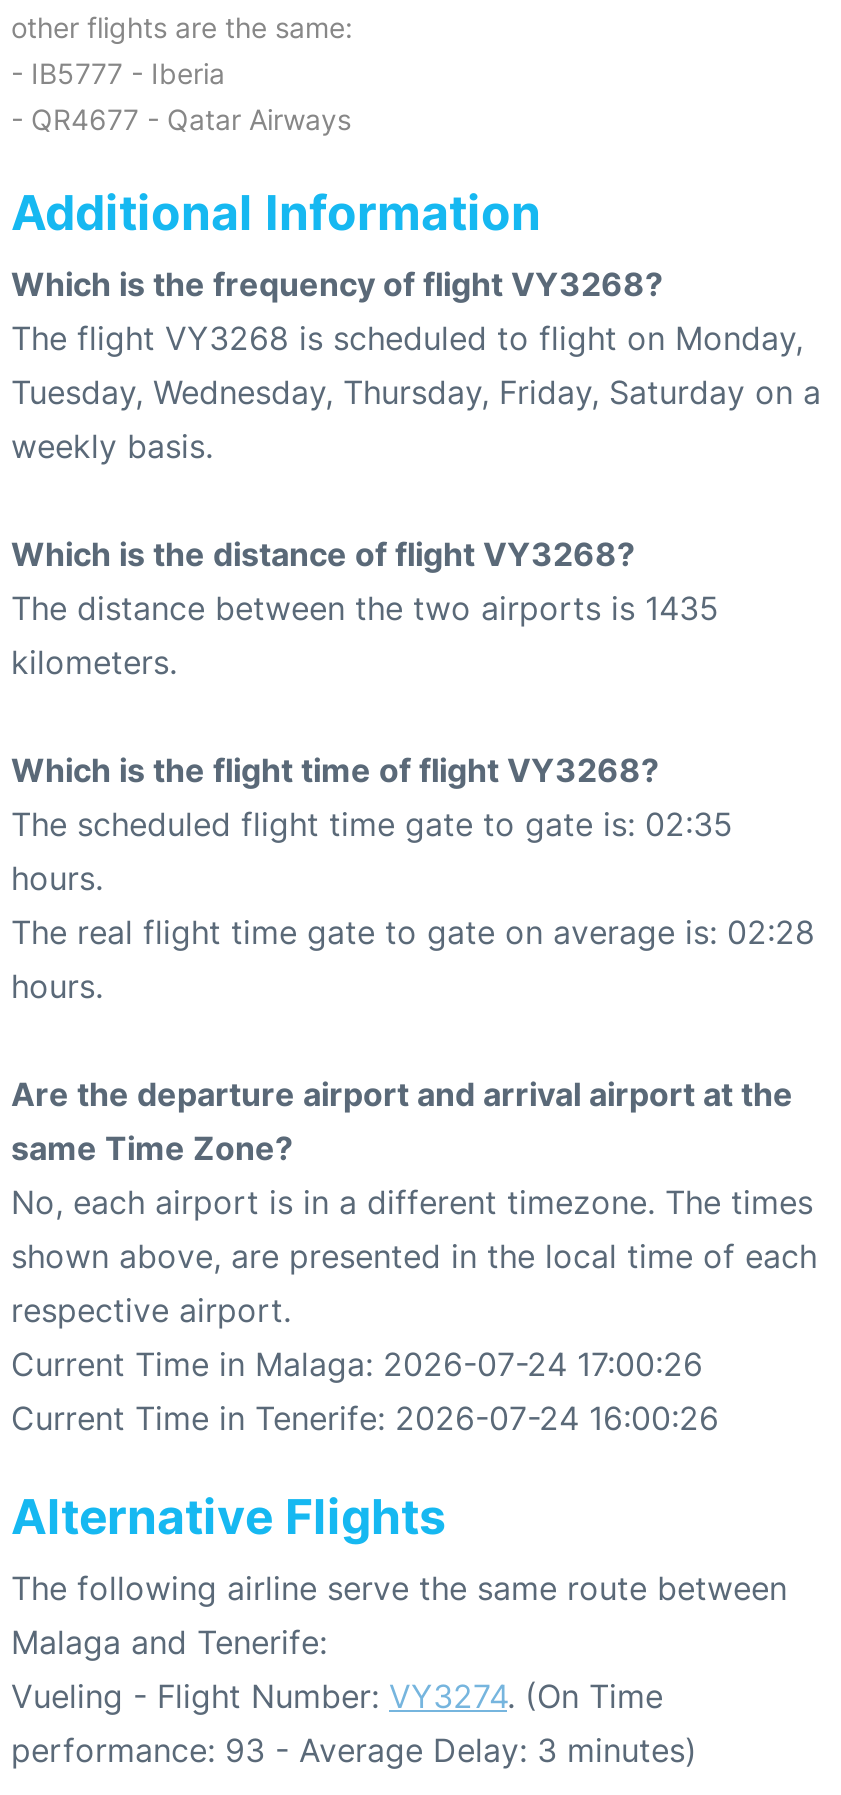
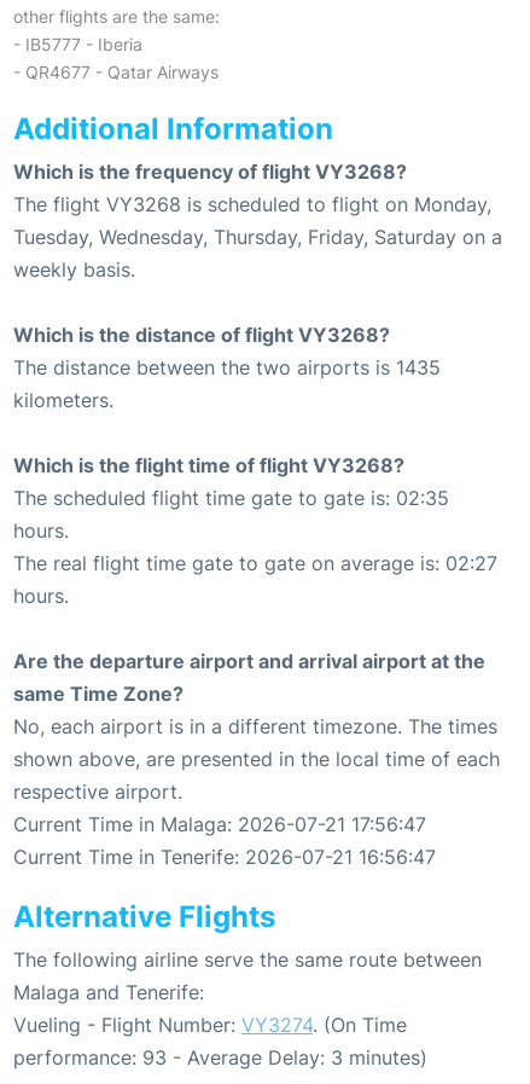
- The real flight time gate to gate on average is: 02:28
+ The real flight time gate to gate on average is: 02:27

- Current Time in Malaga: 2026-07-24 17:00:26
+ Current Time in Malaga: 2026-07-21 17:56:47

- Current Time in Tenerife: 2026-07-24 16:00:26
+ Current Time in Tenerife: 2026-07-21 16:56:47
